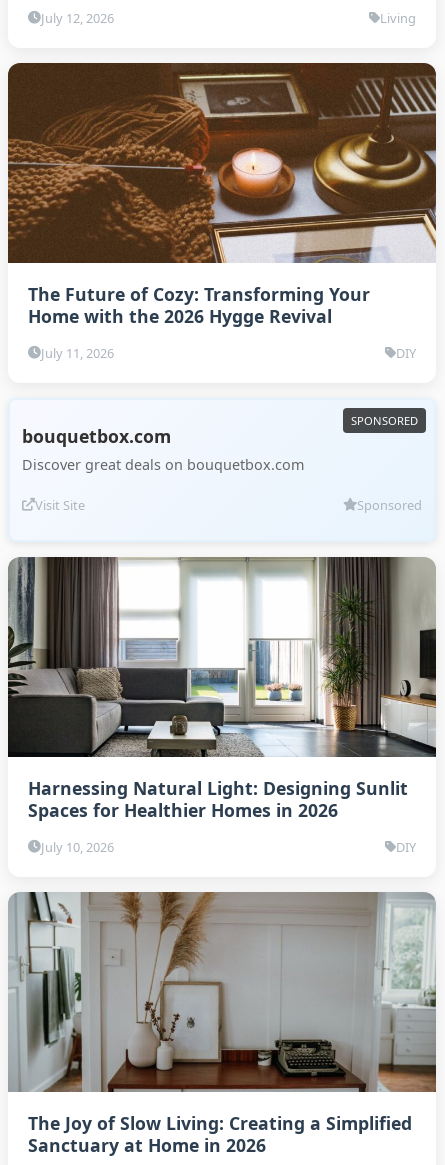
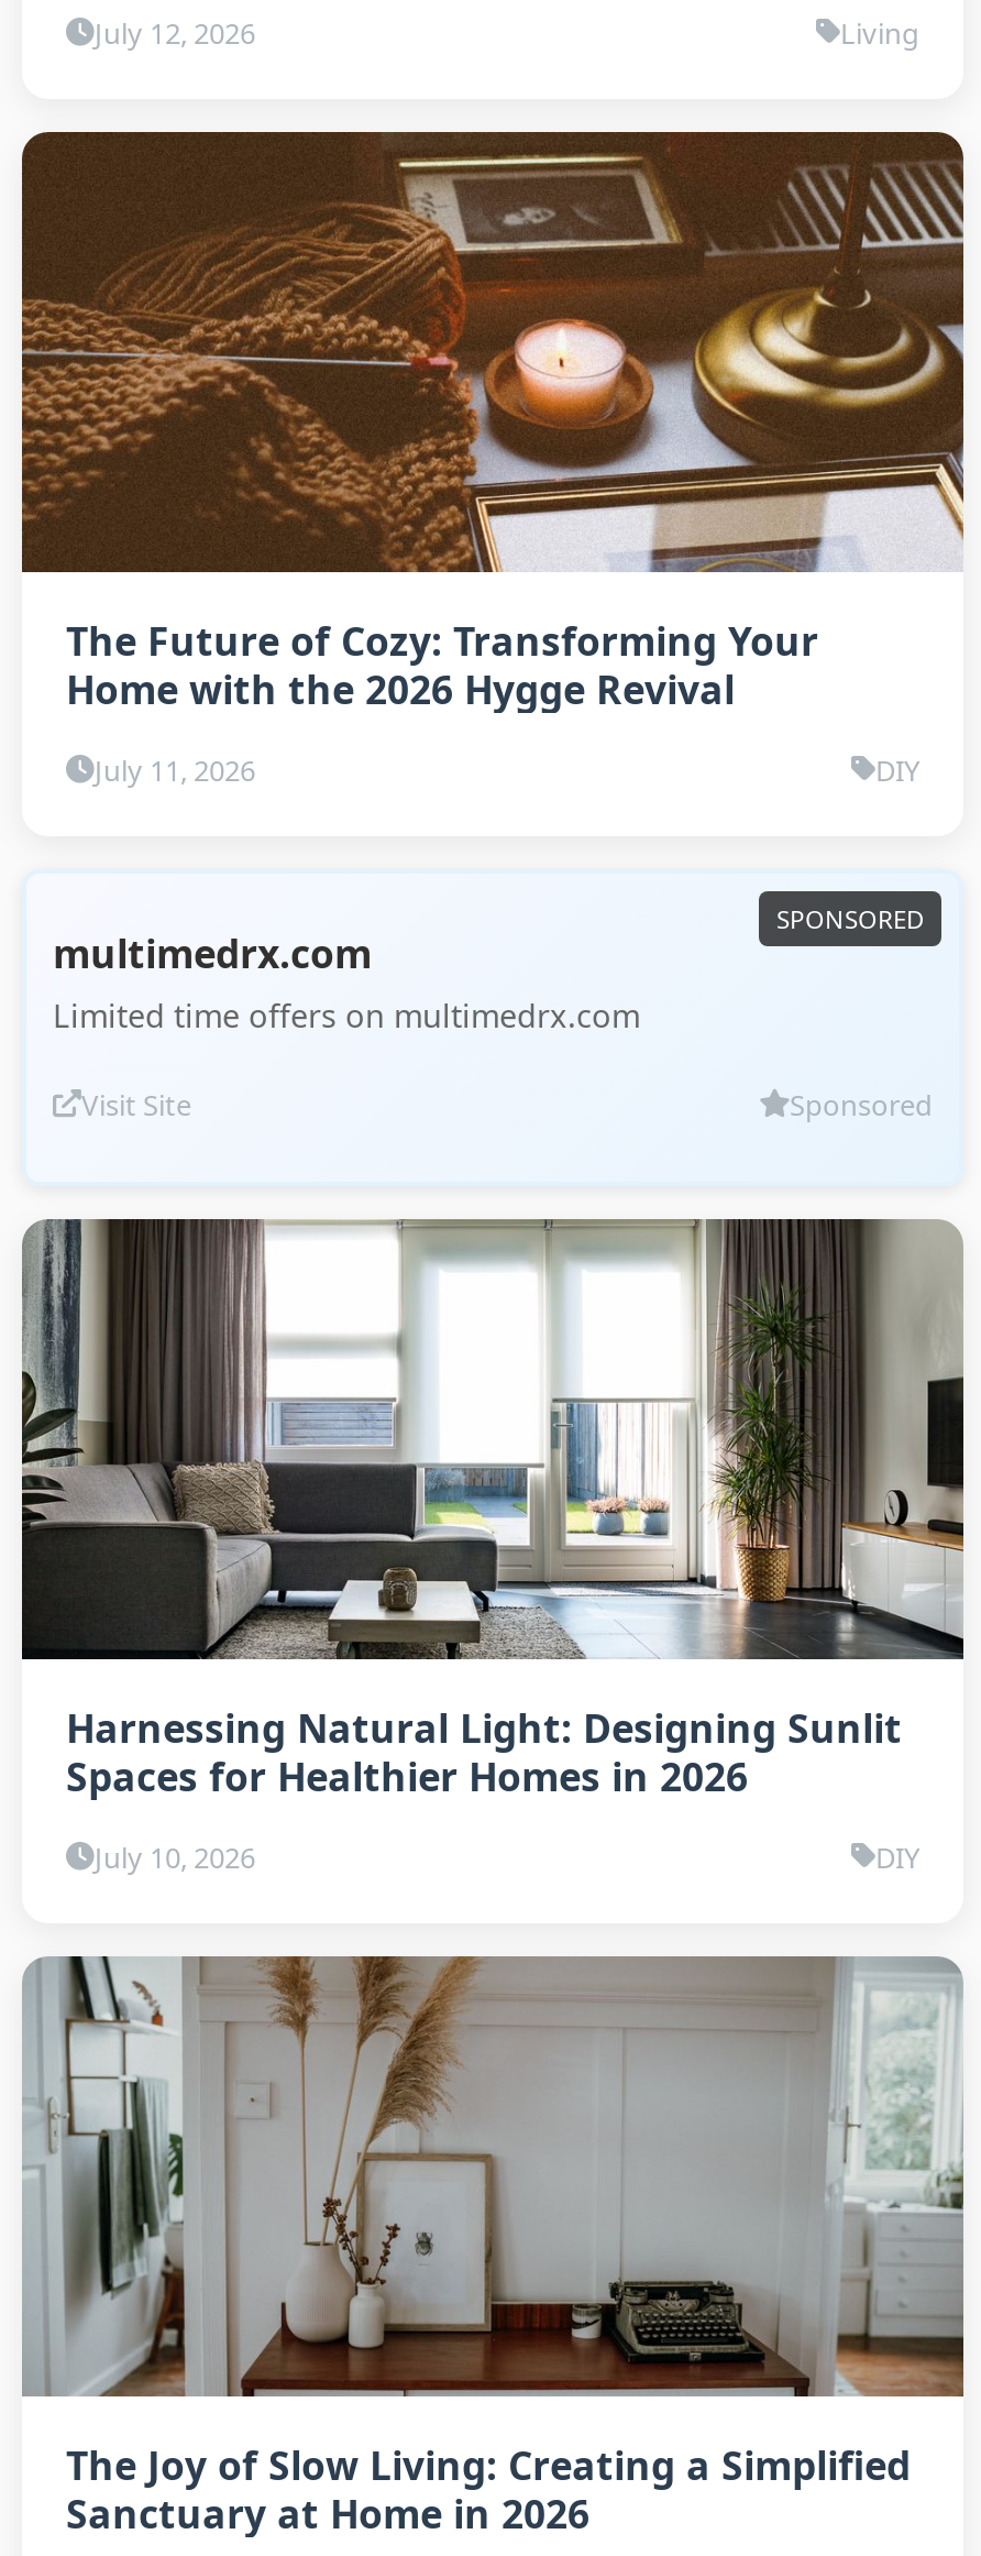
- bouquetbox.com
- Discover great deals on bouquetbox.com
+ multimedrx.com
+ Limited time offers on multimedrx.com
